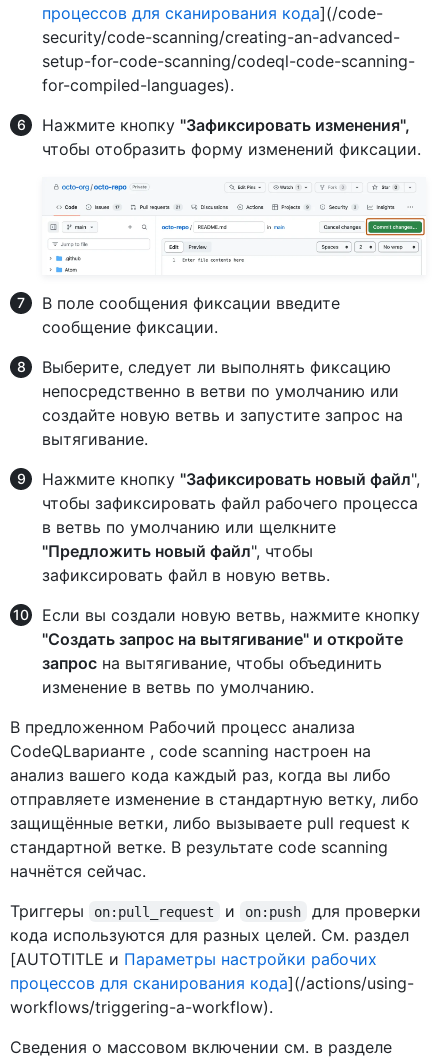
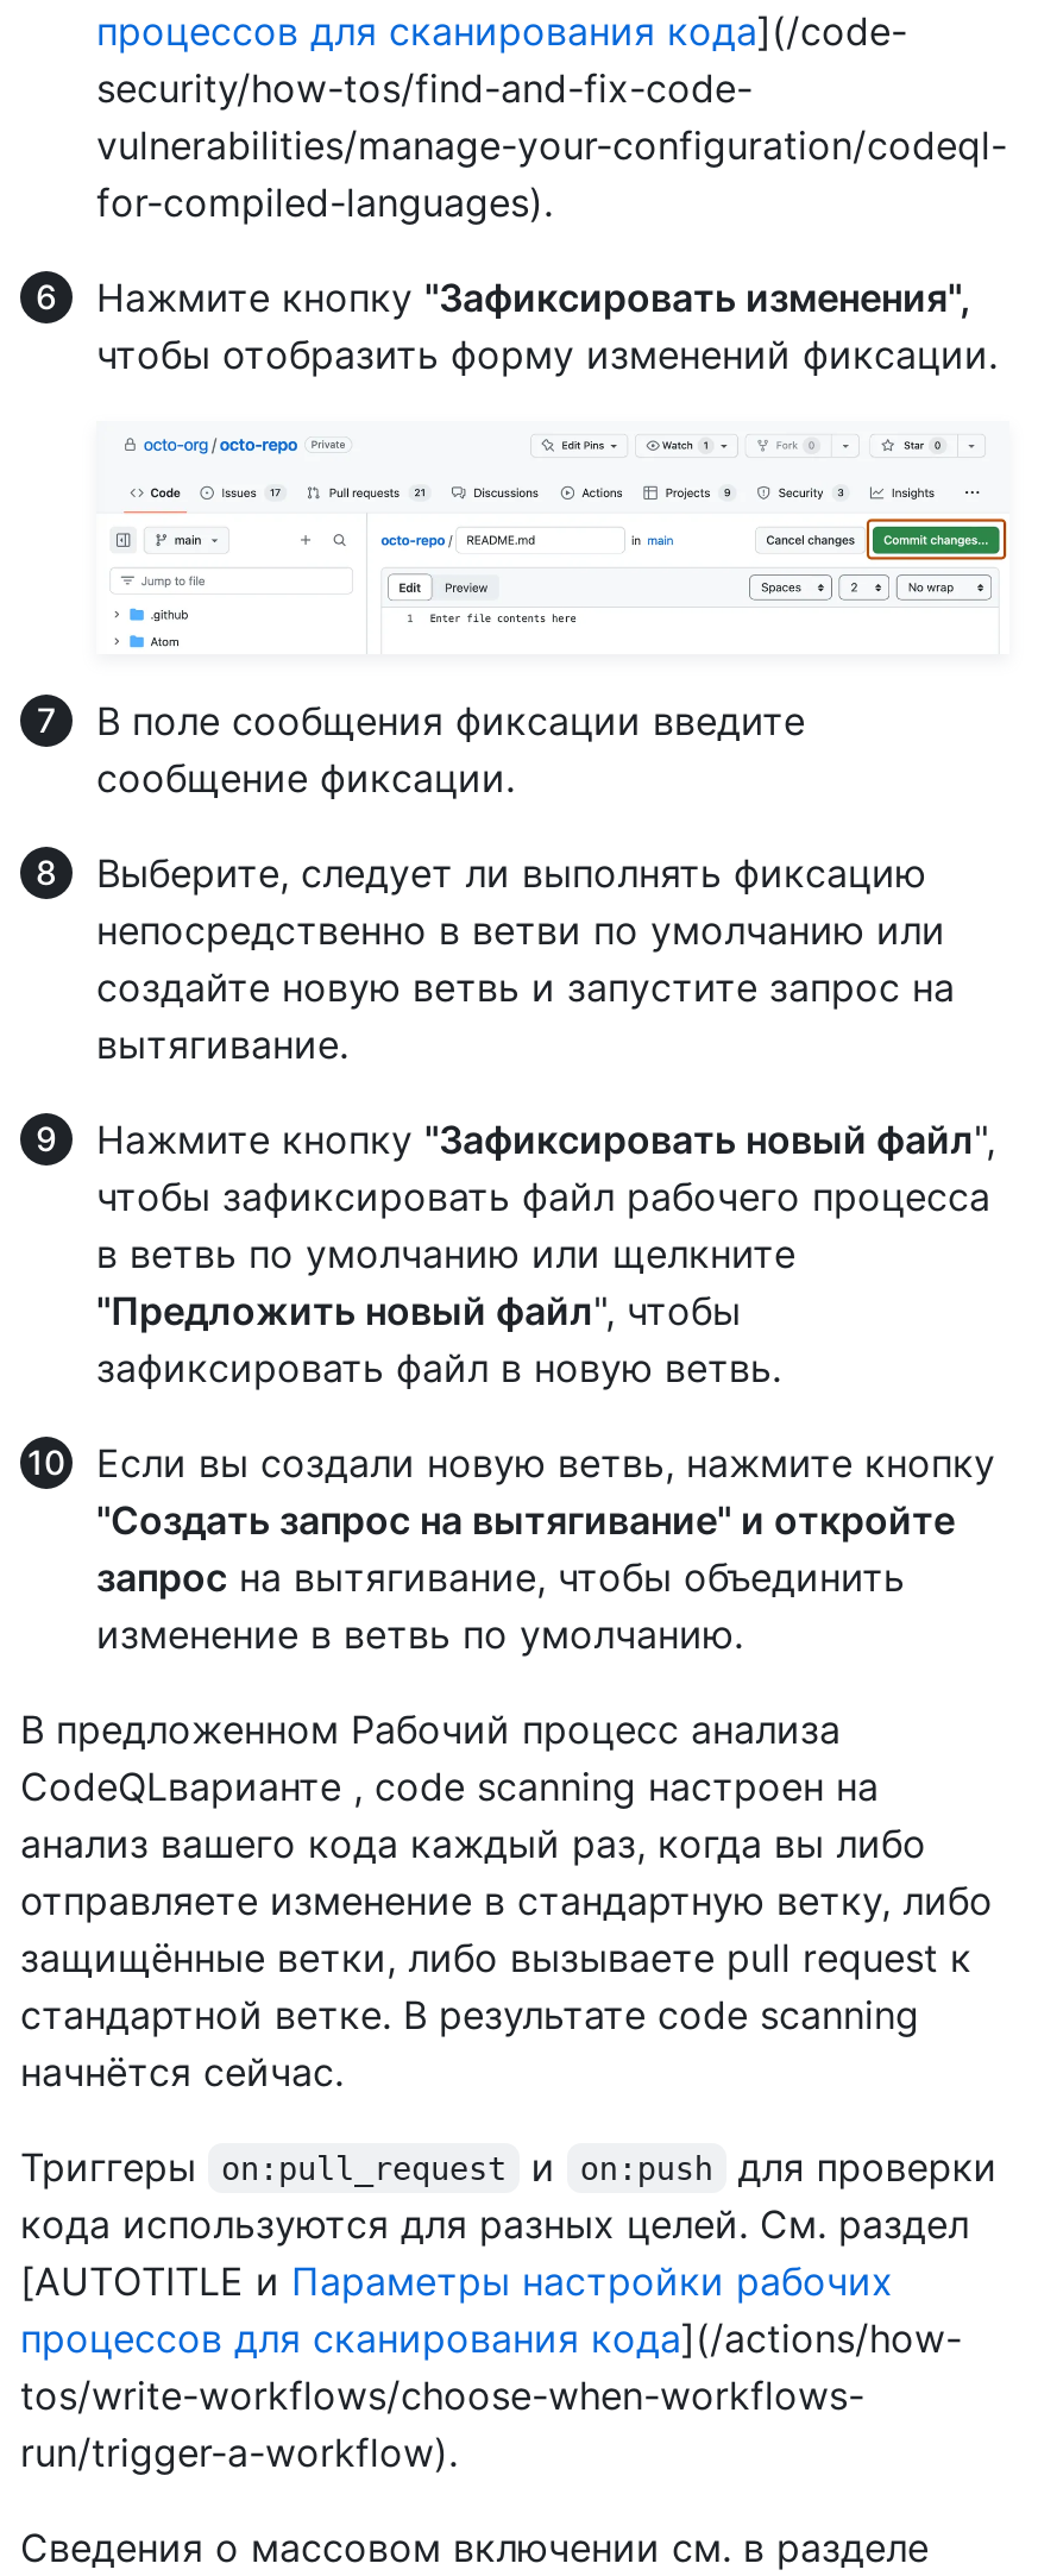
- security/code-scanning/creating-an-advanced-
- setup-for-code-scanning/codeql-code-scanning-
+ security/how-tos/find-and-fix-code-
+ vulnerabilities/manage-your-configuration/codeql-

- процессов для сканирования кода](/actions/using-
- workflows/triggering-a-workflow).
+ процессов для сканирования кода](/actions/how-
+ tos/write-workflows/choose-when-workflows-
+ run/trigger-a-workflow).
